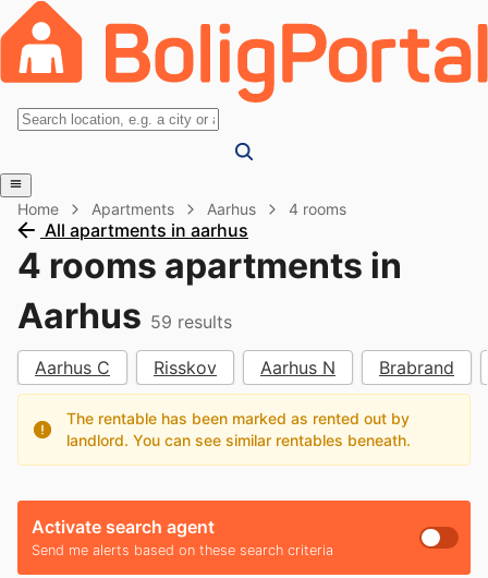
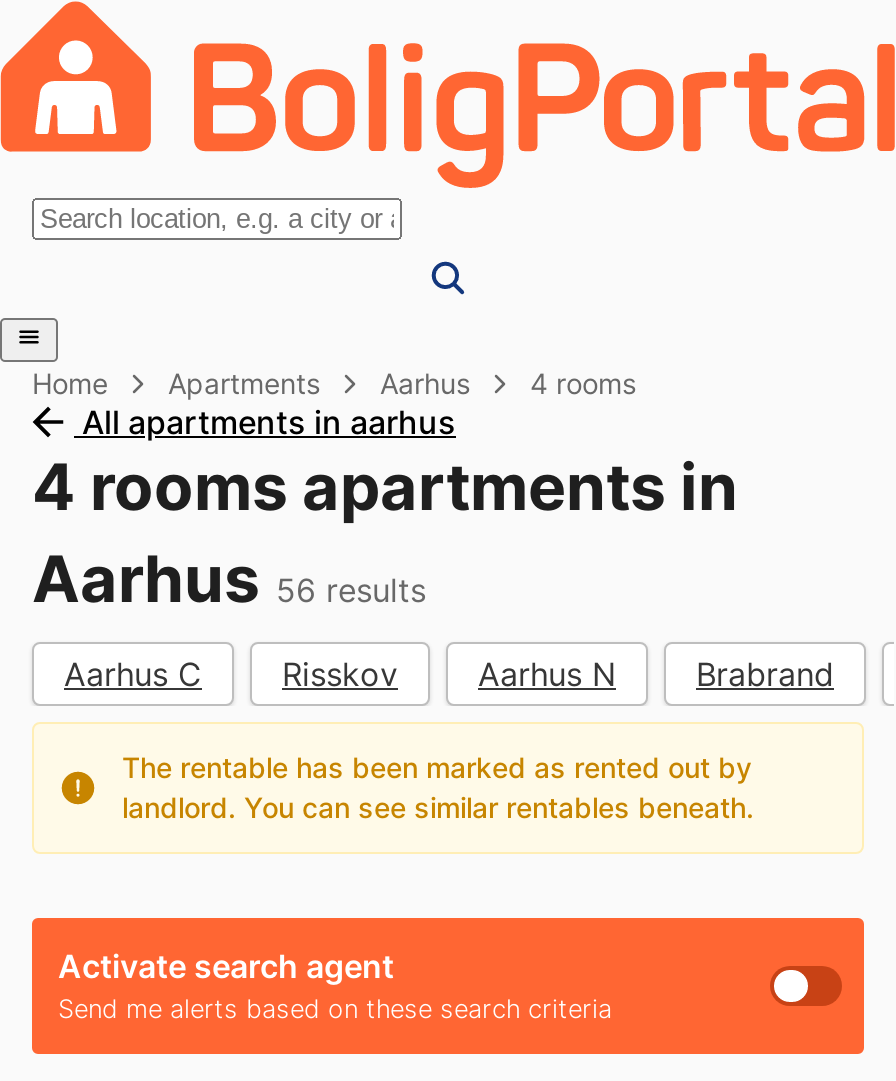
- Aarhus 59 results
+ Aarhus 56 results
